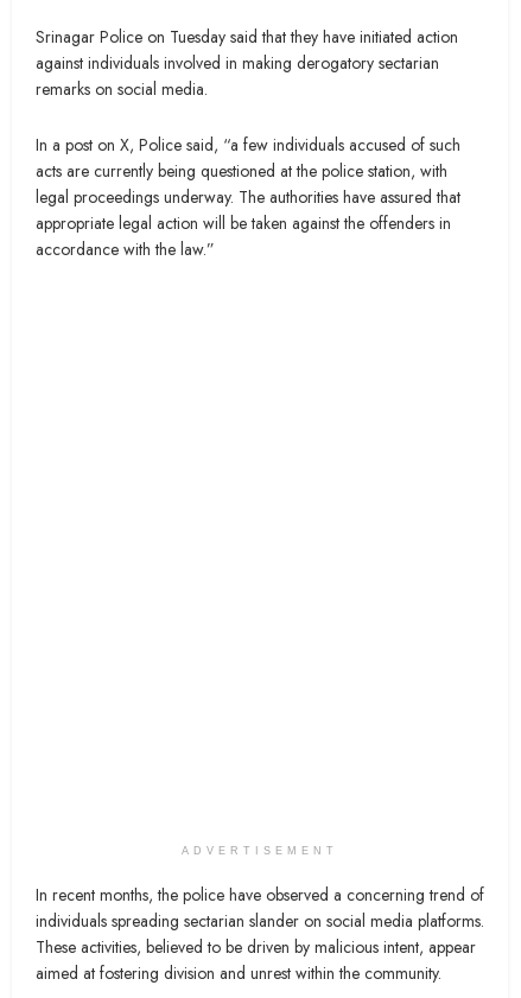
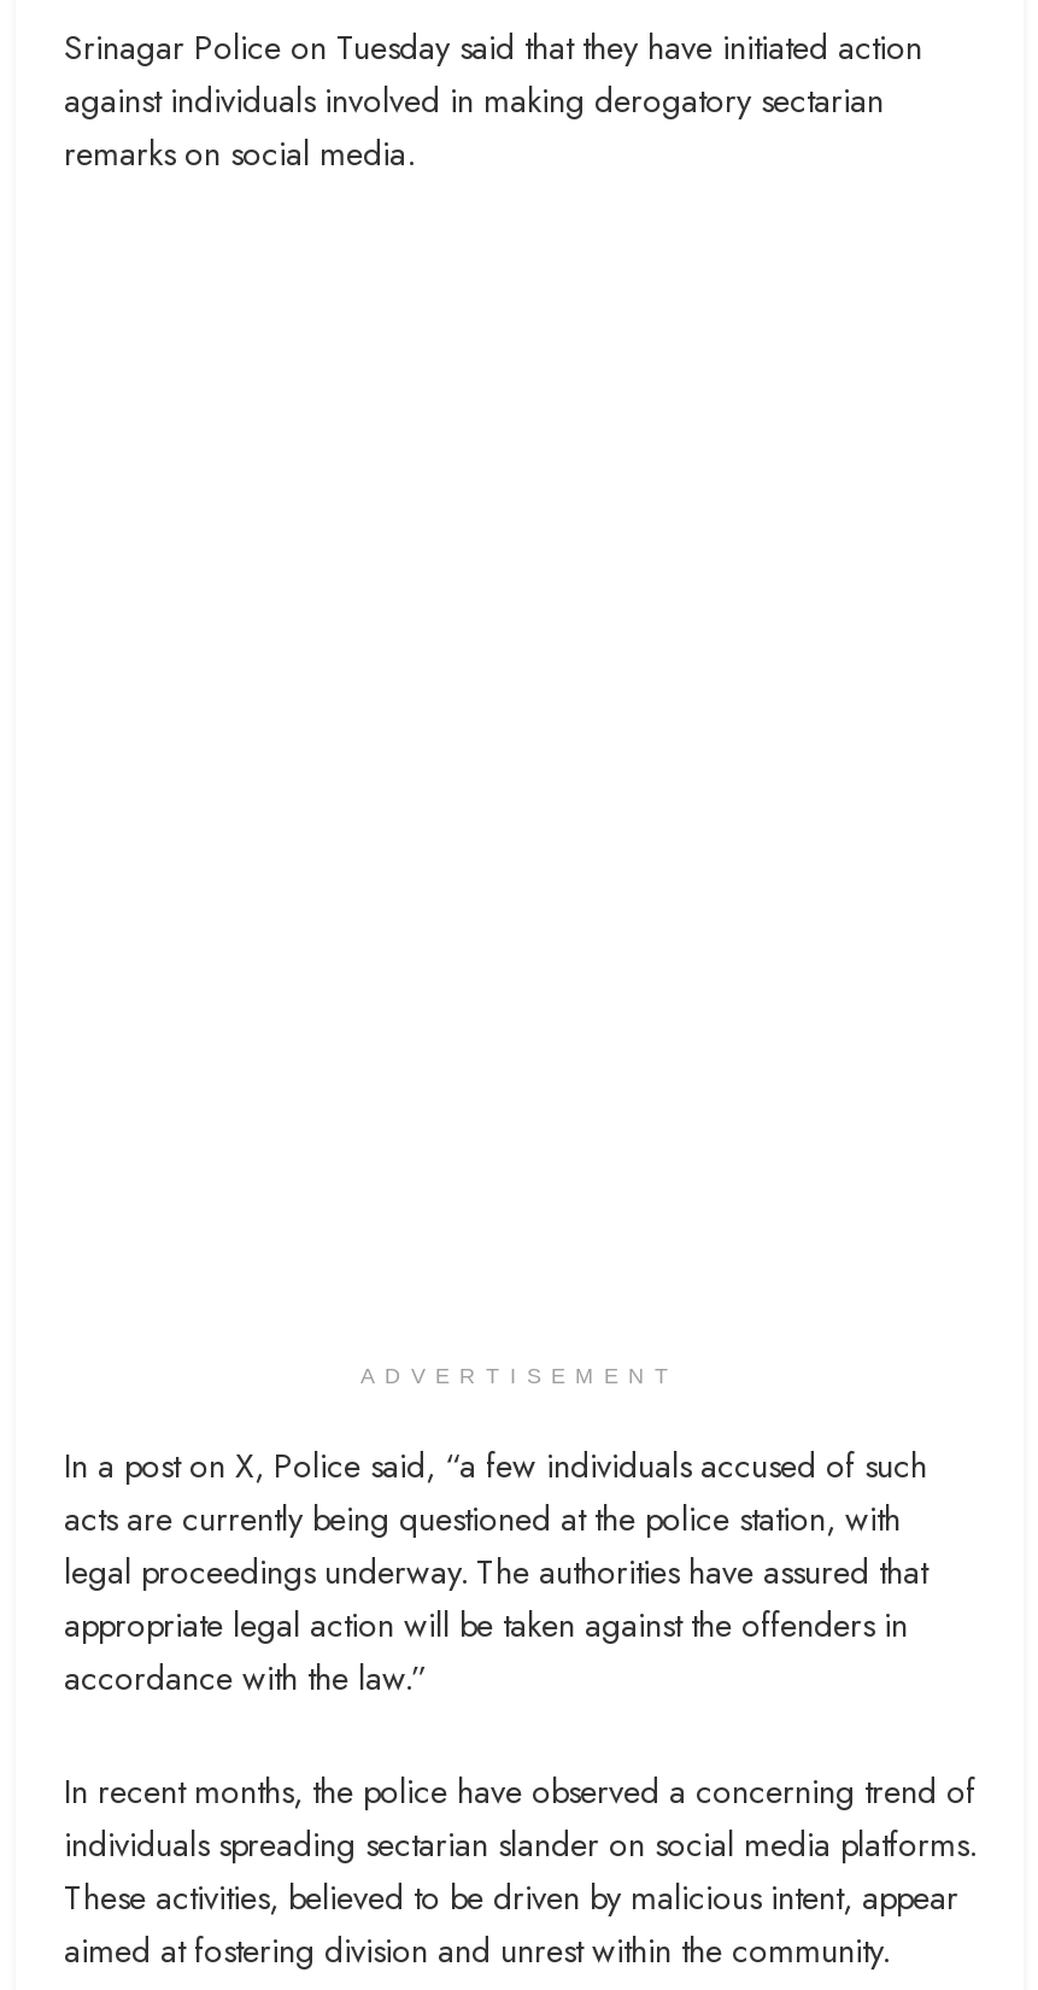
moved down: In a post on X, Police said, “a few individuals accused of such | acts are currently being questioned at the police station, with | legal proceedings underway. The authorities have assured that | appropriate legal action will be taken against the offenders in | accordance with the law.”

moved up: ADVERTISEMENT
